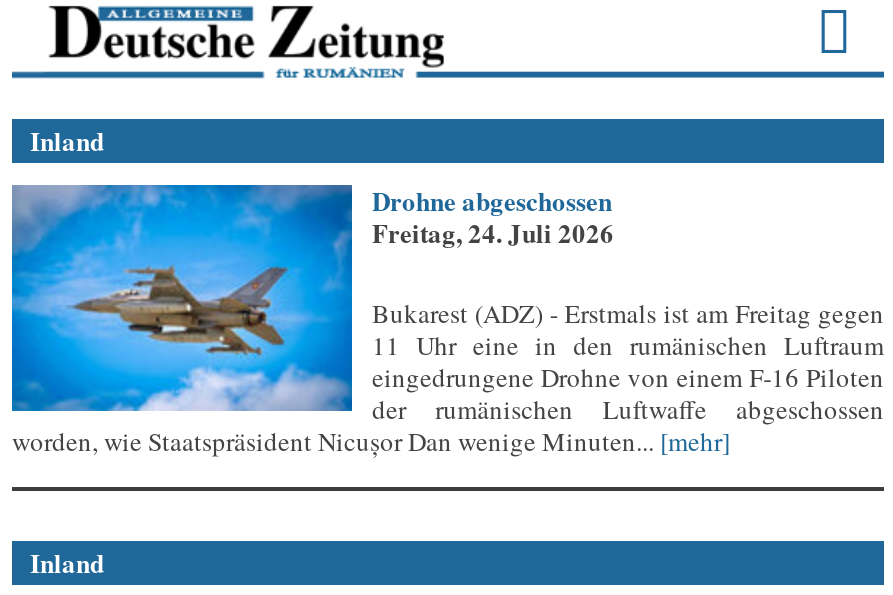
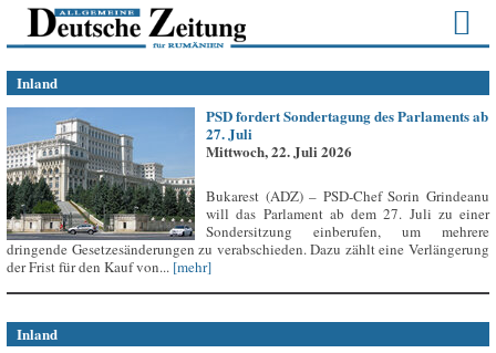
- [image]
- Bukarest (ADZ) - Erstmals ist am Freitag gegen
- 11 Uhr eine in den rumänischen Luftraum
- eingedrungene Drohne von einem F-16 Piloten
- der rumänischen Luftwaffe abgeschossen
- worden, wie Staatspräsident Nicușor Dan wenige Minuten... [mehr]
+ [image]
+ Bukarest (ADZ) – PSD-Chef Sorin Grindeanu
+ will das Parlament ab dem 27. Juli zu einer
+ Sondersitzung einberufen, um mehrere
+ dringende Gesetzesänderungen zu verabschieden. Dazu zählt eine Verlängerung
+ der Frist für den Kauf von... [mehr]

- Drohne abgeschossen
- Freitag, 24. Juli 2026
+ PSD fordert Sondertagung des Parlaments ab
+ 27. Juli
+ Mittwoch, 22. Juli 2026
